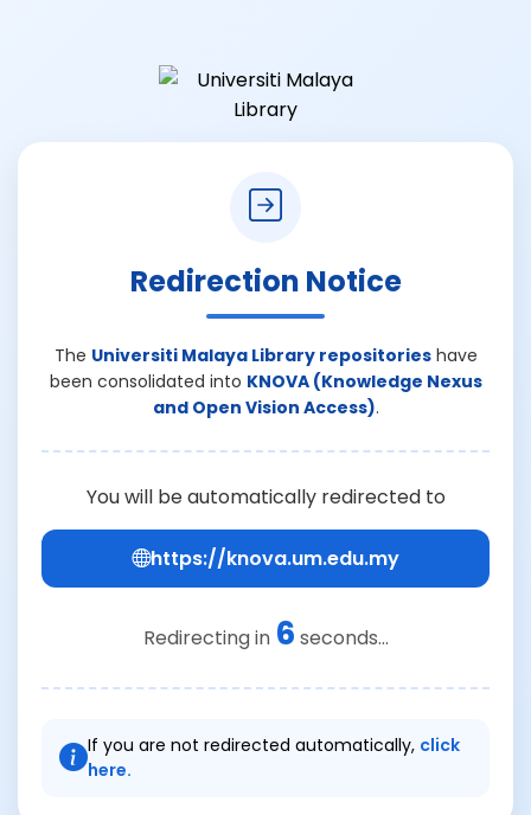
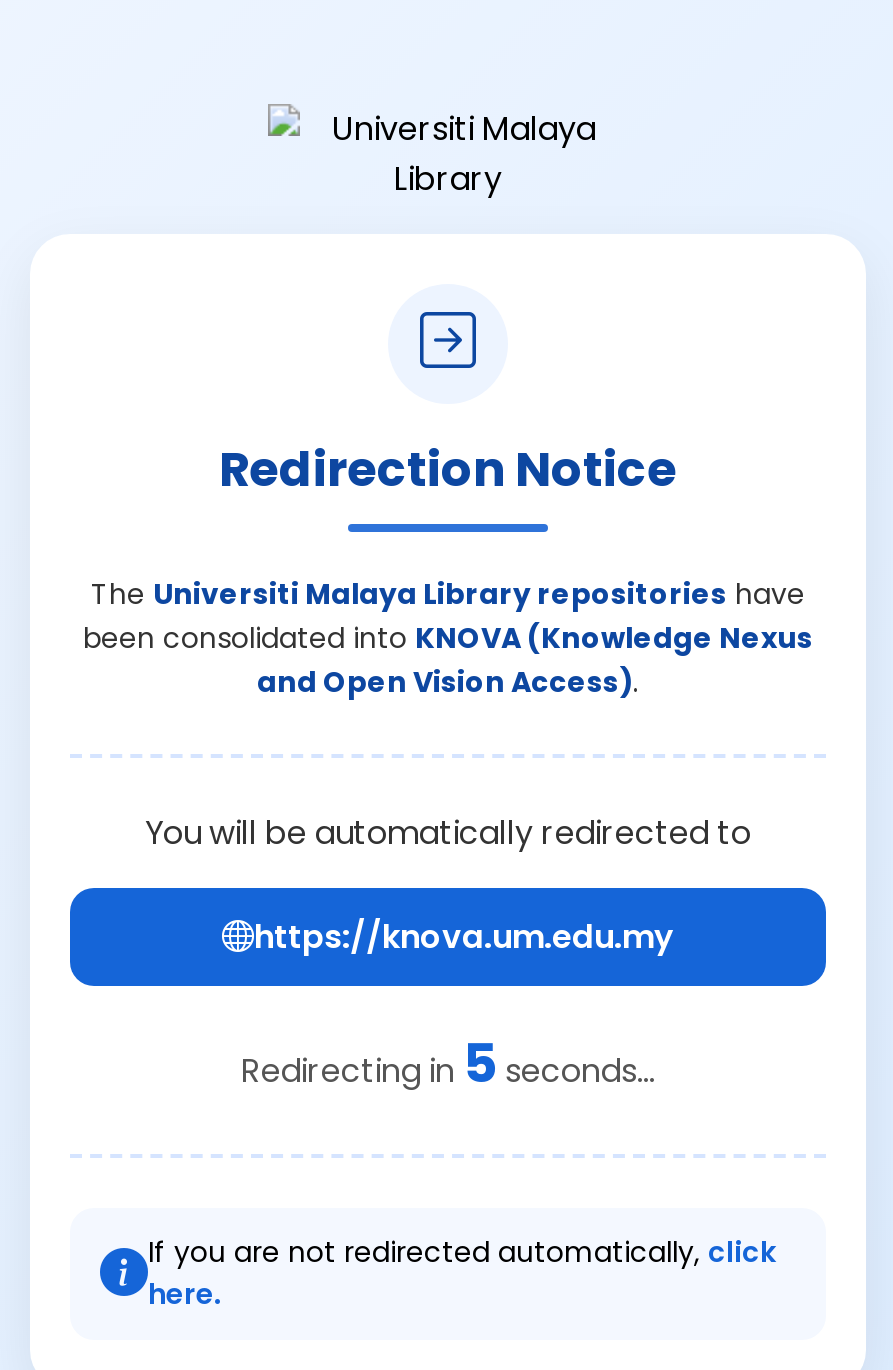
- Redirecting in 6seconds...
+ Redirecting in 5seconds...
